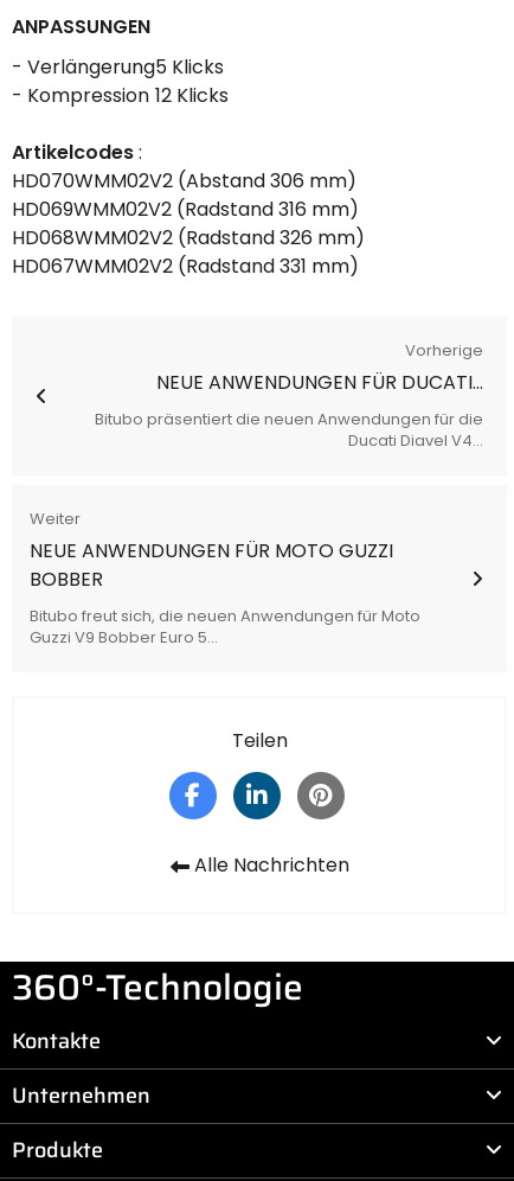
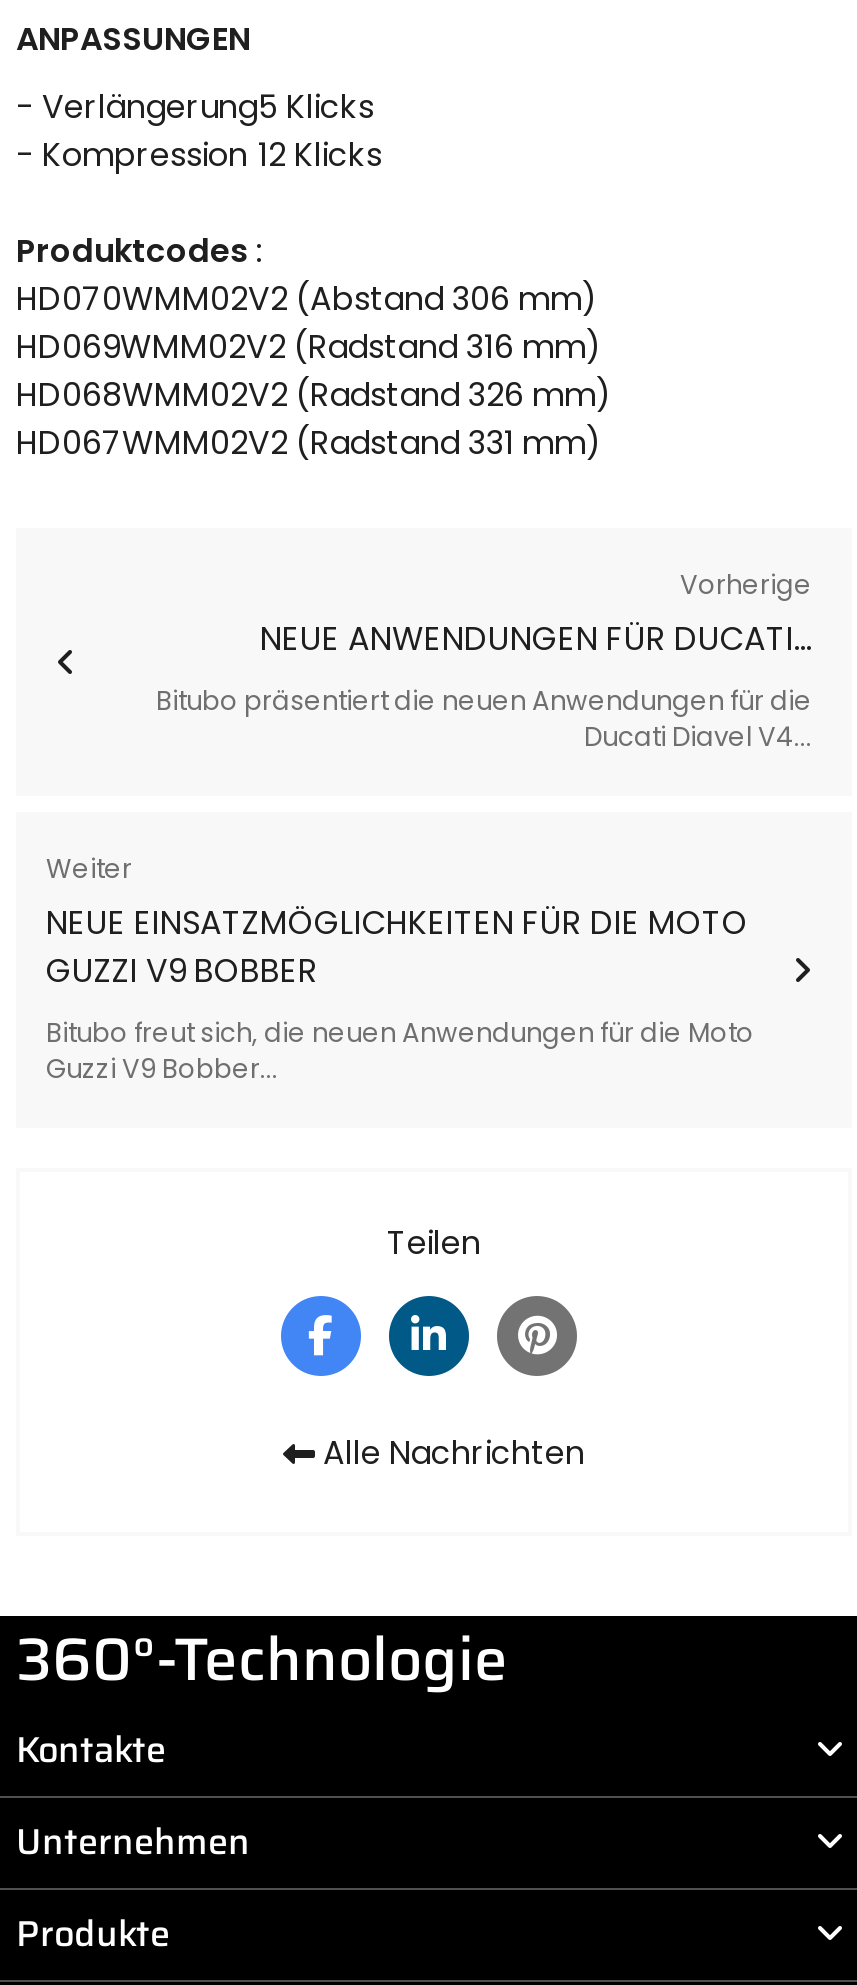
- Artikelcodes:
+ Produktcodes:

- NEUE ANWENDUNGEN FÜR MOTO GUZZI
- BOBBER
+ NEUE EINSATZMÖGLICHKEITEN FÜR DIE MOTO
+ GUZZI V9 BOBBER

- Bitubo freut sich, die neuen Anwendungen für Moto
- Guzzi V9 Bobber Euro 5...
+ Bitubo freut sich, die neuen Anwendungen für die Moto
+ Guzzi V9 Bobber...
